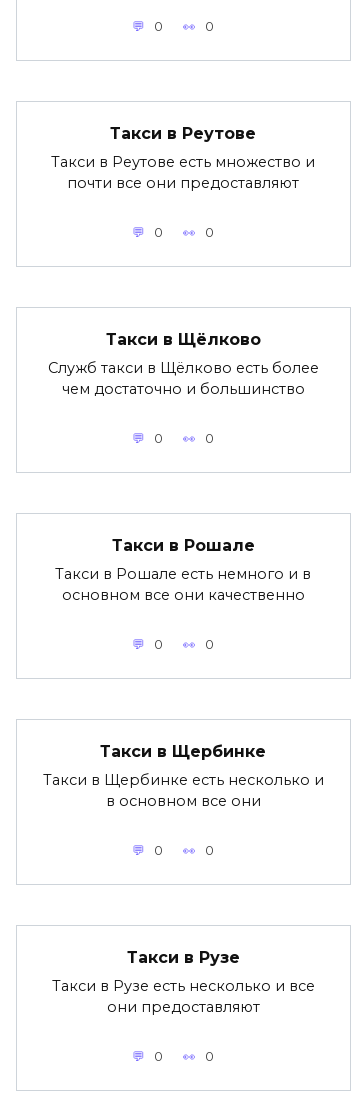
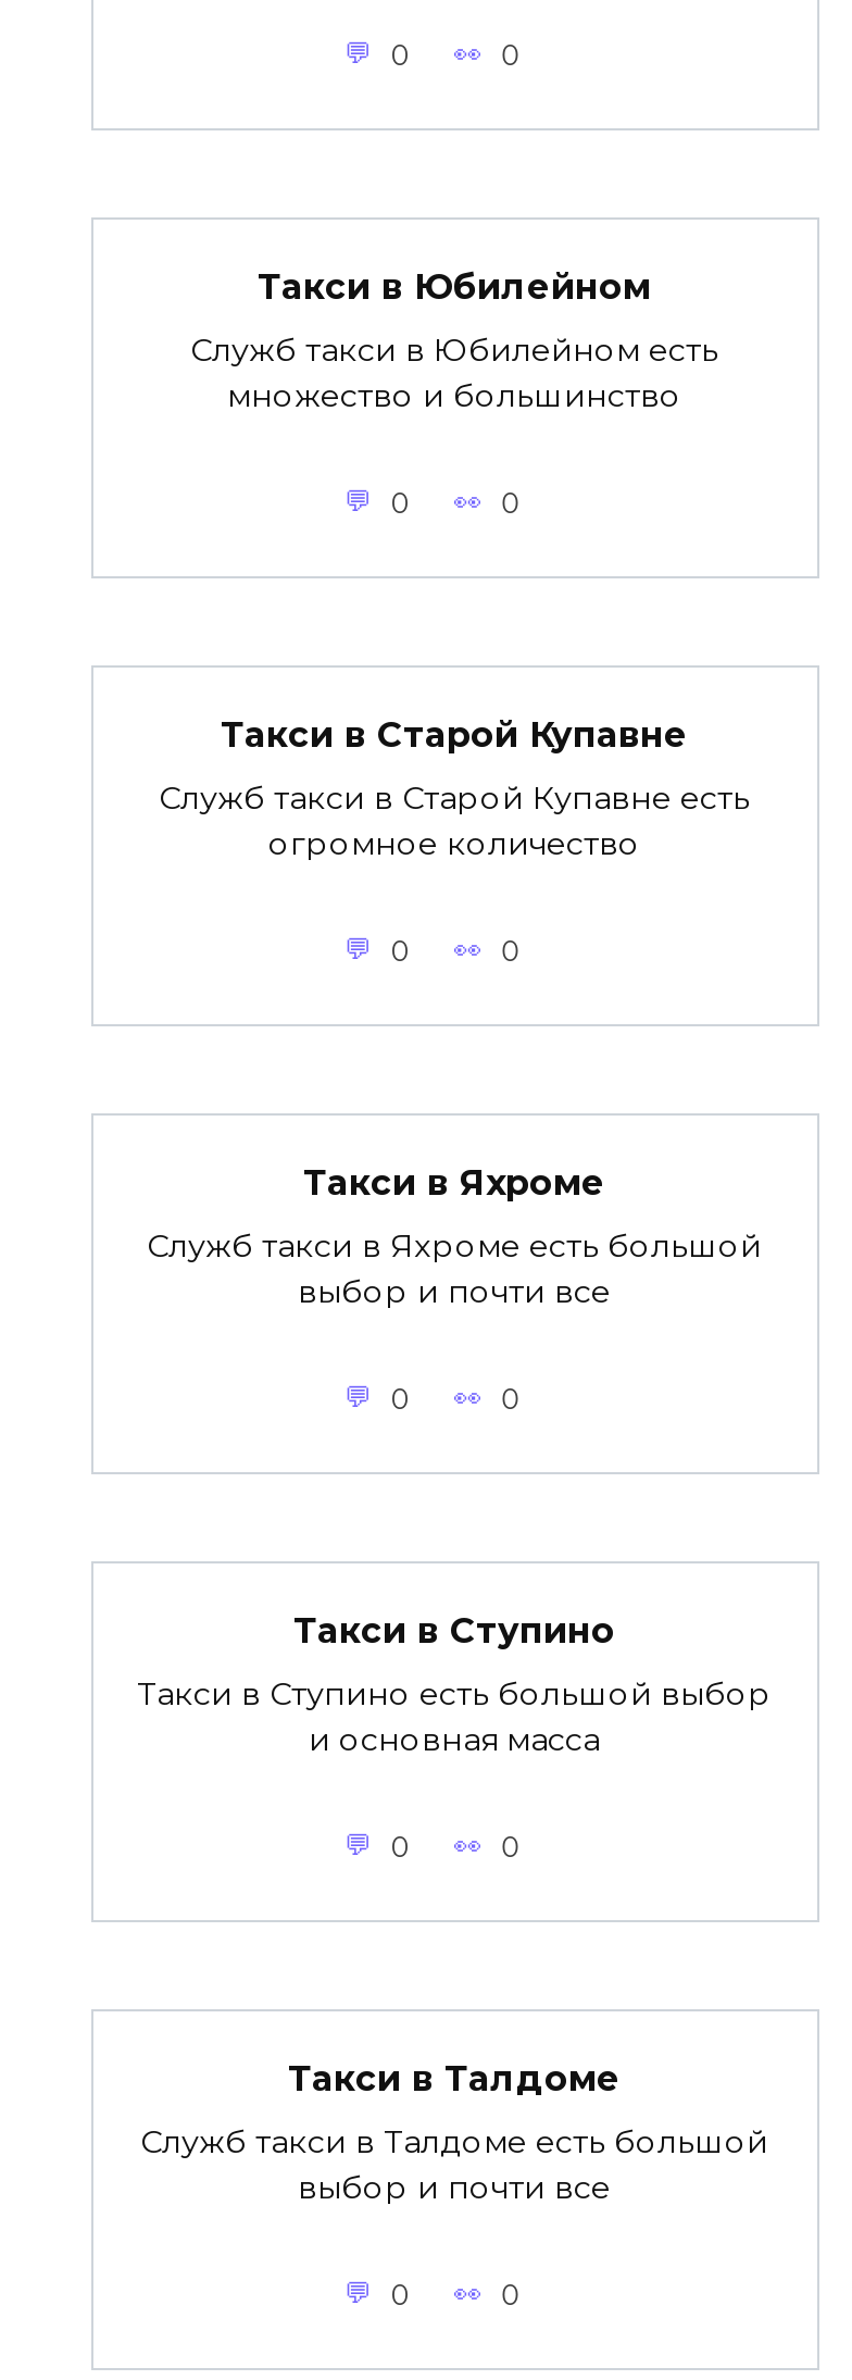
- Такси в Реутове
+ Такси в Юбилейном

- Такси в Реутове есть множество и
- почти все они предоставляют
+ Служб такси в Юбилейном есть
+ множество и большинство

- Такси в Щёлково
+ Такси в Старой Купавне

- Служб такси в Щёлково есть более
- чем достаточно и большинство
+ Служб такси в Старой Купавне есть
+ огромное количество

- Такси в Рошале
+ Такси в Яхроме

- Такси в Рошале есть немного и в
- основном все они качественно
+ Служб такси в Яхроме есть большой
+ выбор и почти все

- Такси в Щербинке
+ Такси в Ступино

- Такси в Щербинке есть несколько и
- в основном все они
+ Такси в Ступино есть большой выбор
+ и основная масса

- Такси в Рузе
+ Такси в Талдоме

- Такси в Рузе есть несколько и все
- они предоставляют
+ Служб такси в Талдоме есть большой
+ выбор и почти все
